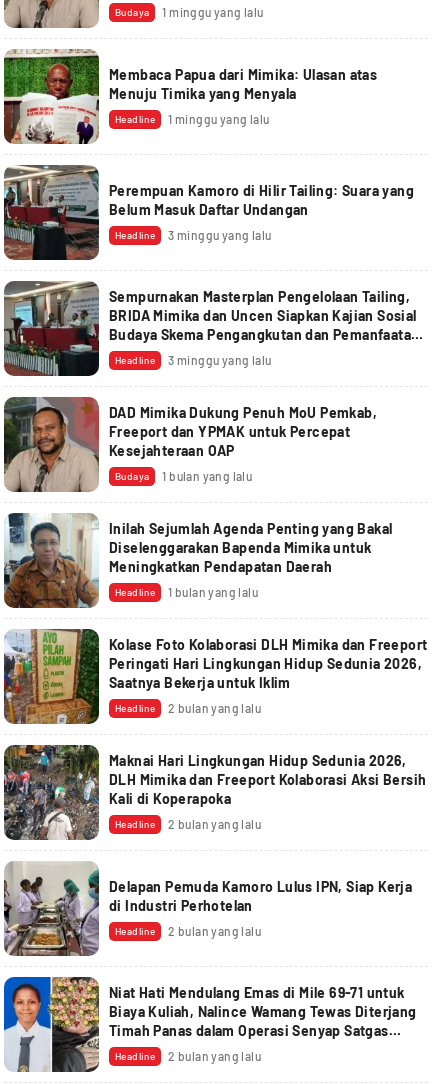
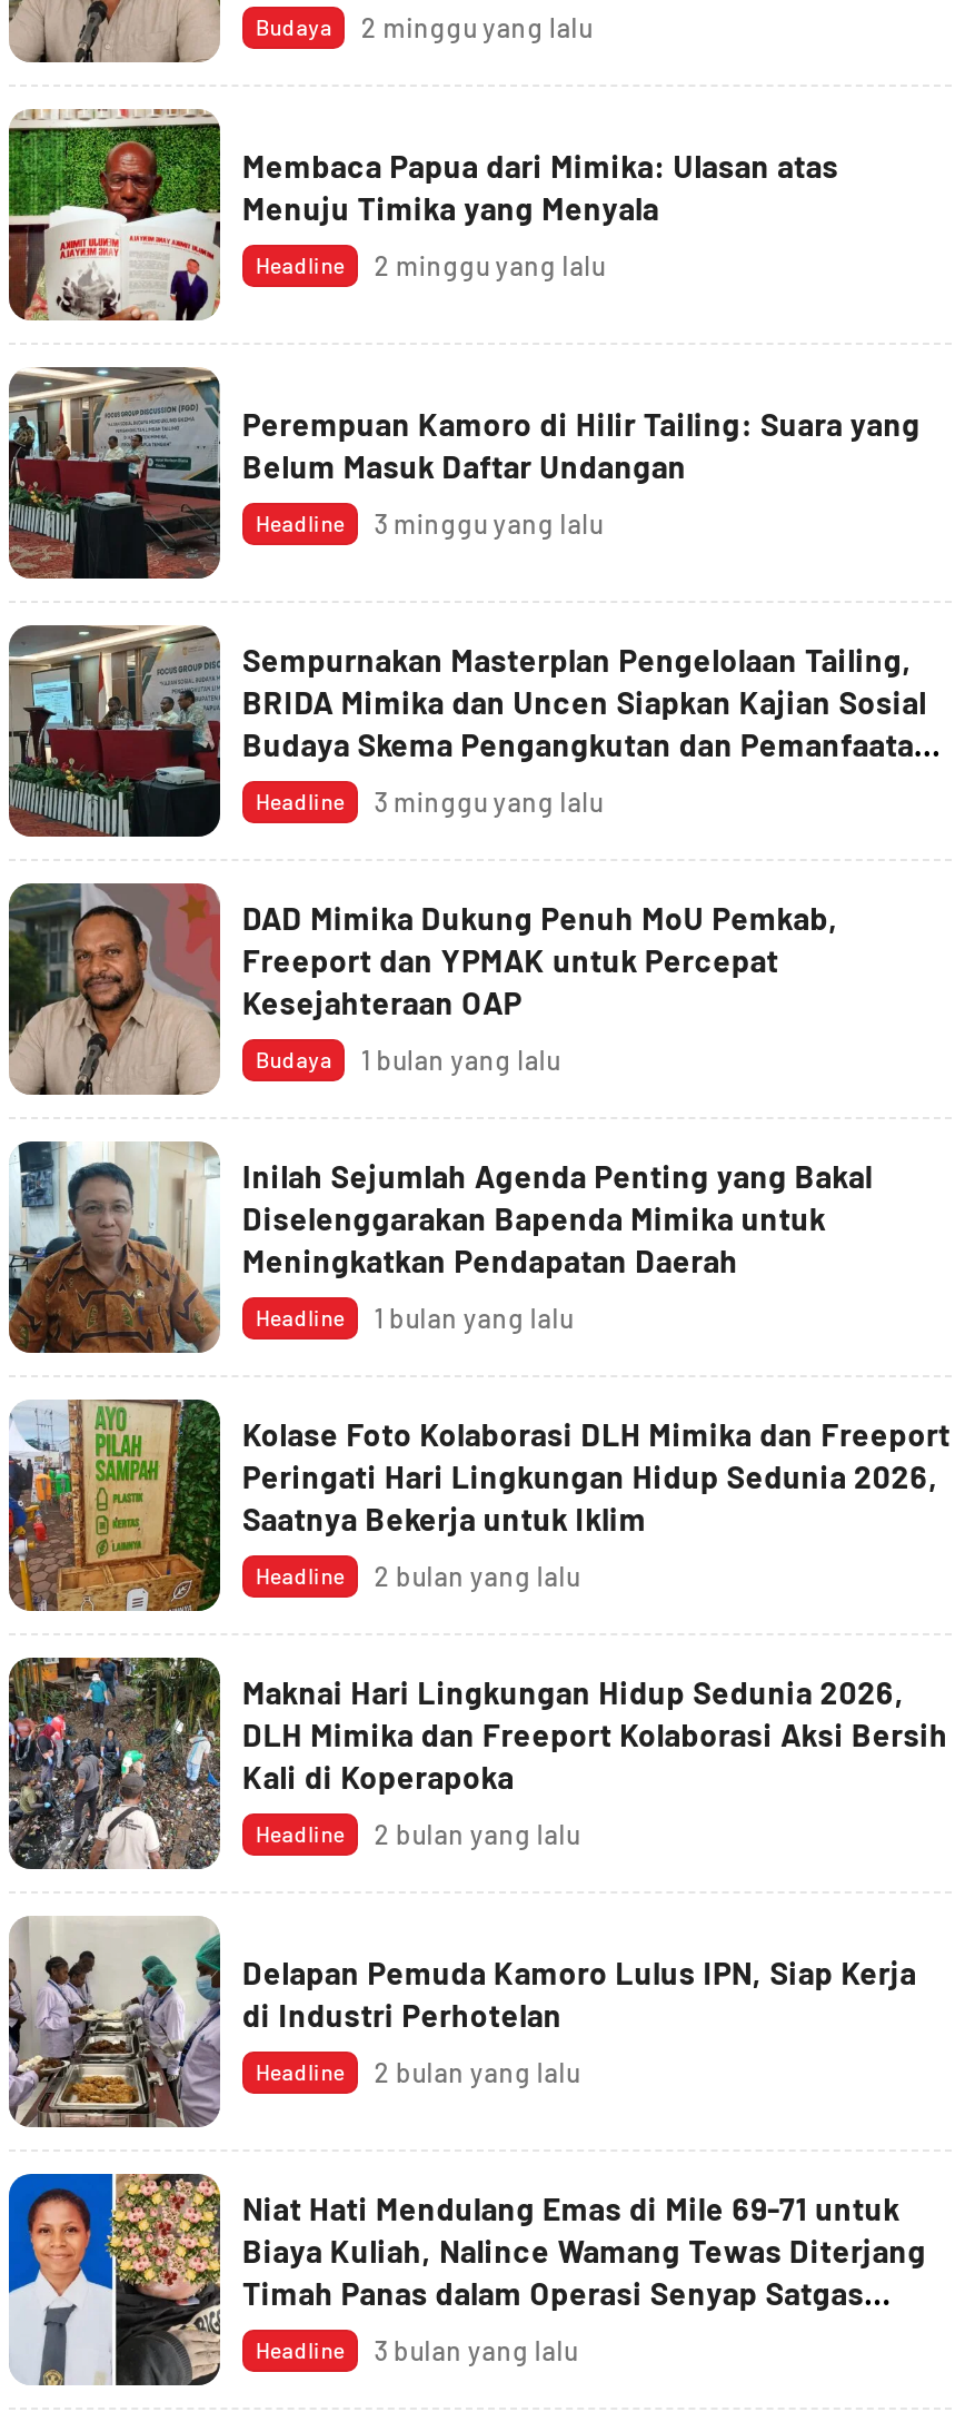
- 1 minggu yang lalu
+ 2 minggu yang lalu

- 1 minggu yang lalu
+ 2 minggu yang lalu

- 2 bulan yang lalu
+ 3 bulan yang lalu
